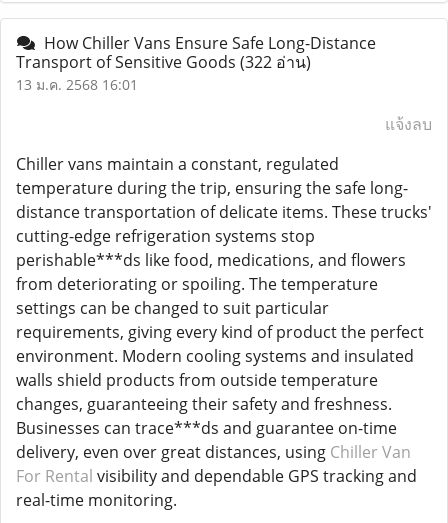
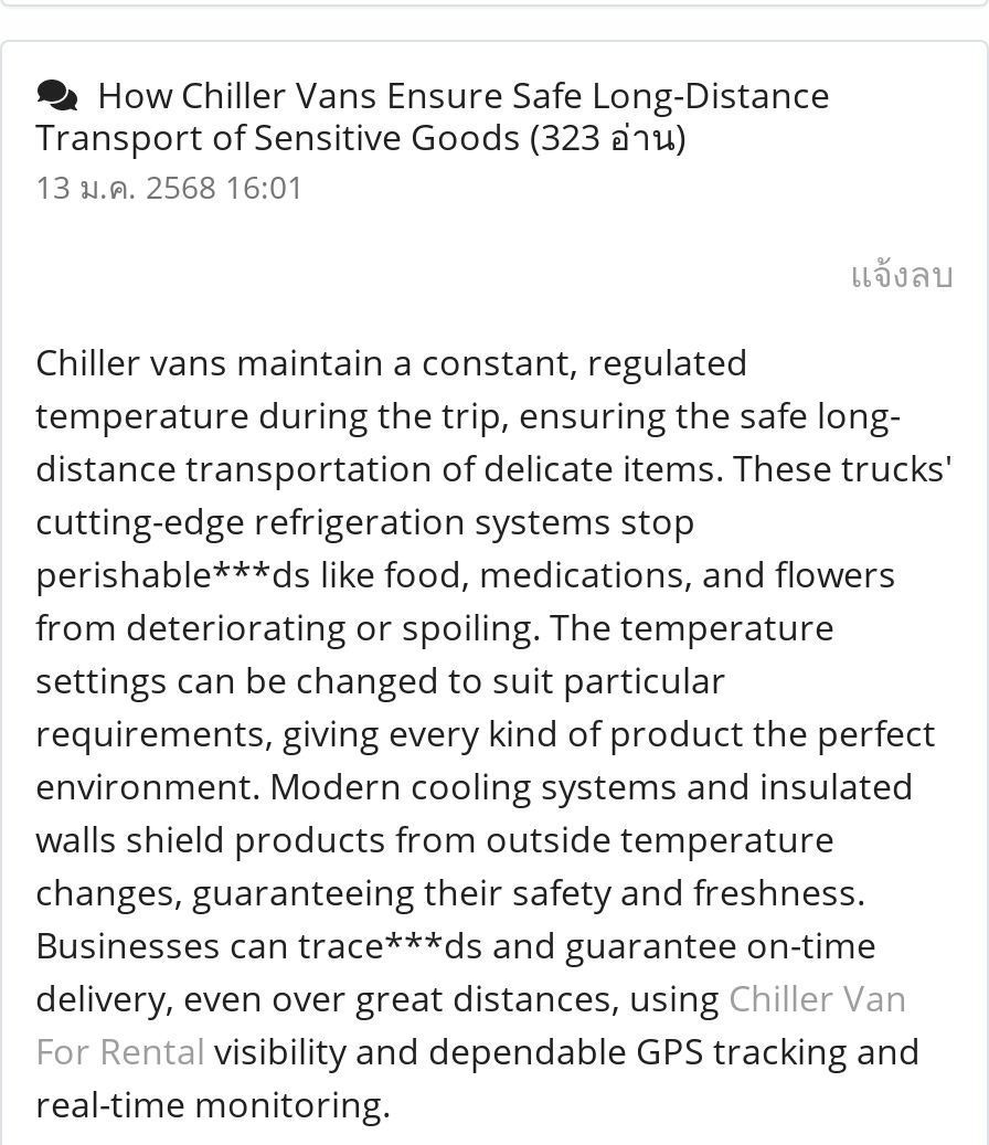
- Transport of Sensitive Goods (322 อ่าน)
+ Transport of Sensitive Goods (323 อ่าน)
